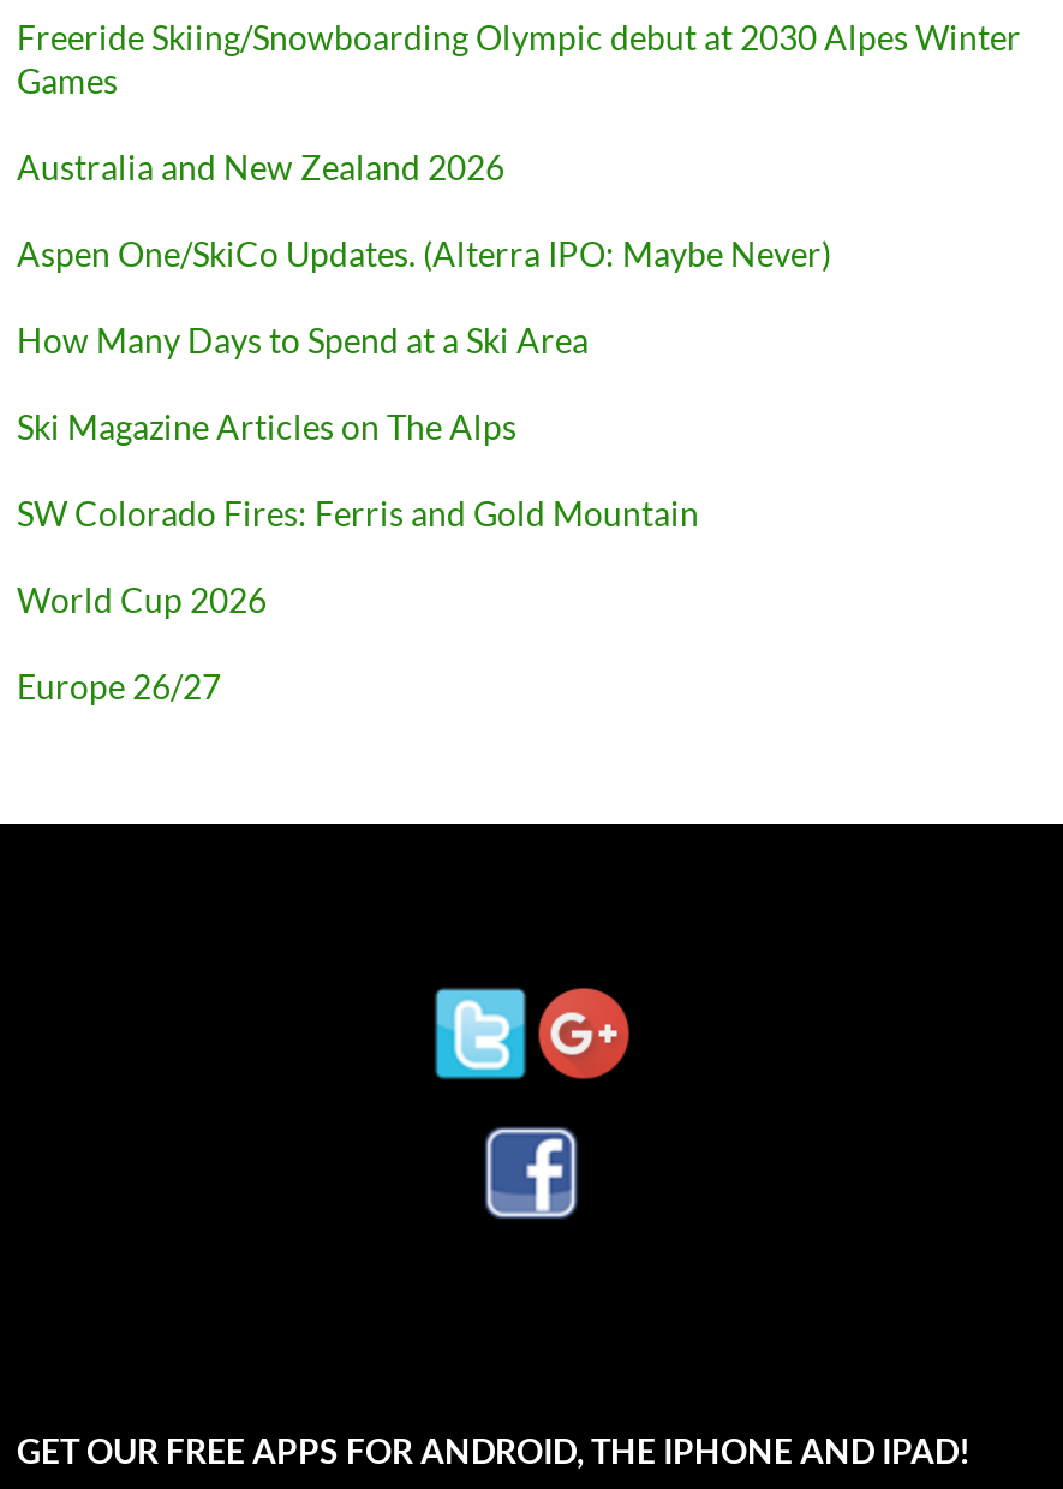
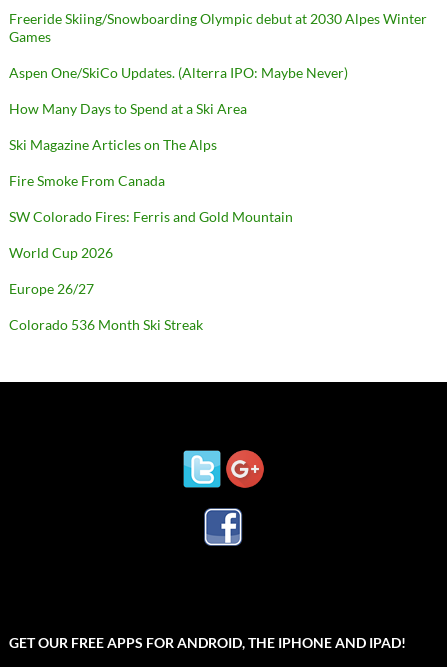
- Australia and New Zealand 2026

moved up: Aspen One/SkiCo Updates. (Alterra IPO: Maybe Never) | How Many Days to Spend at a Ski Area | Ski Magazine Articles on The Alps

+ Fire Smoke From Canada

+ Colorado 536 Month Ski Streak
